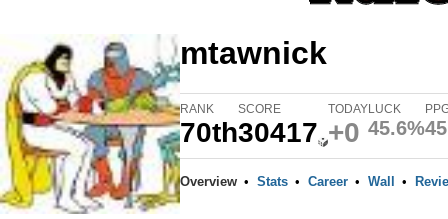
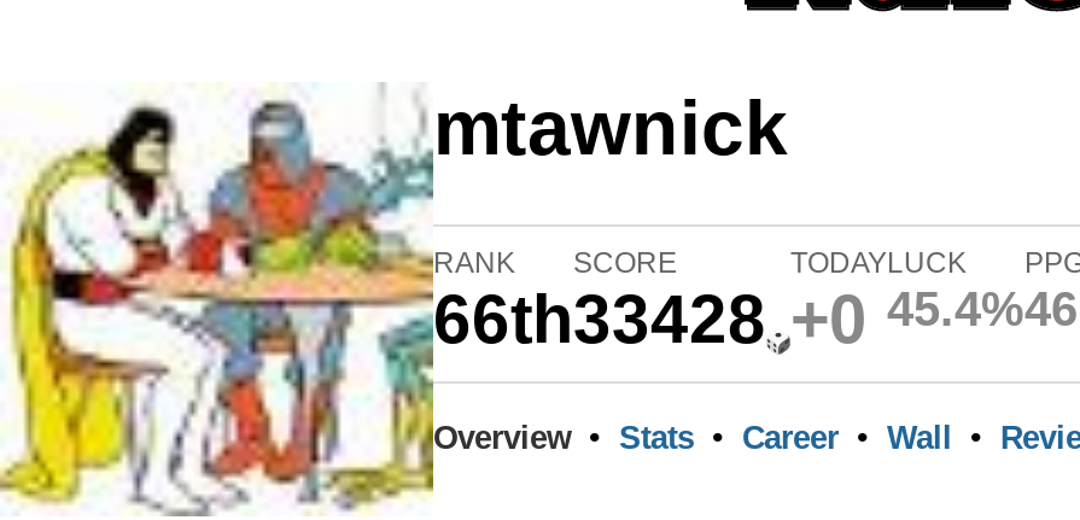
- 70th
+ 66th

- 30417
+ 33428

- 45.6%
+ 45.4%

- 45
+ 46
